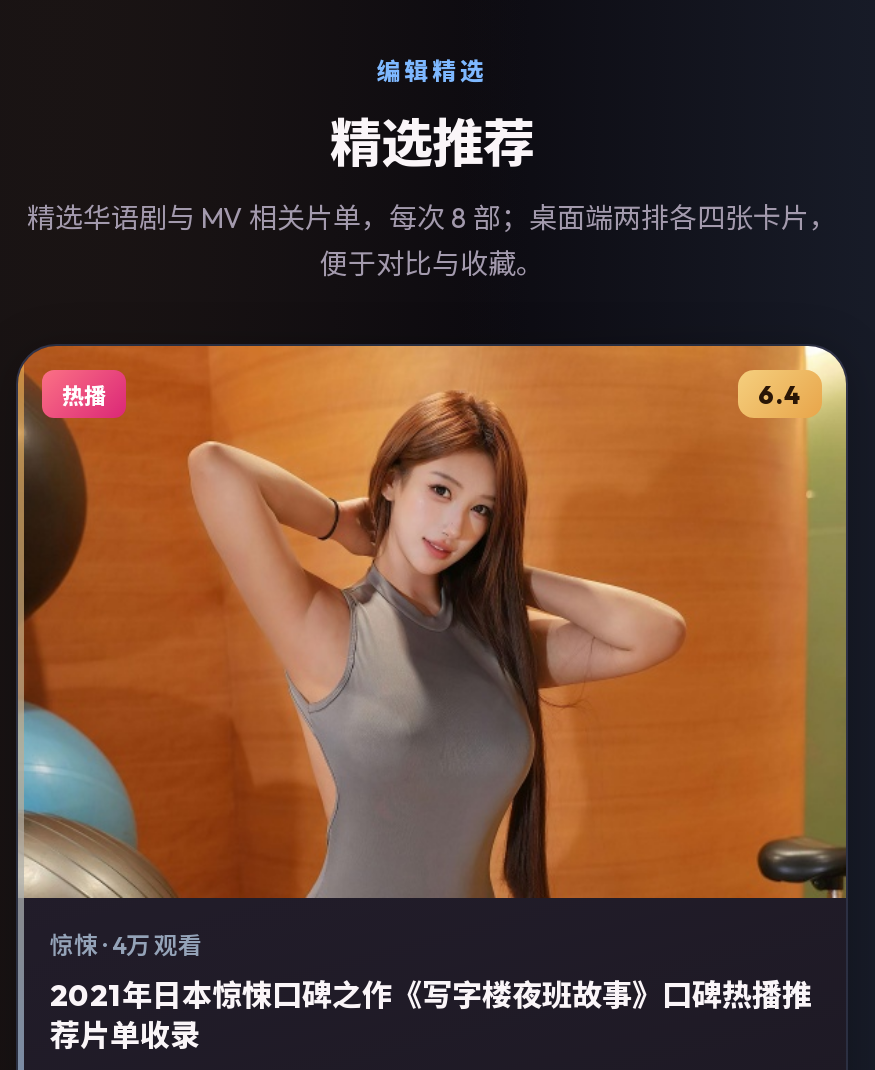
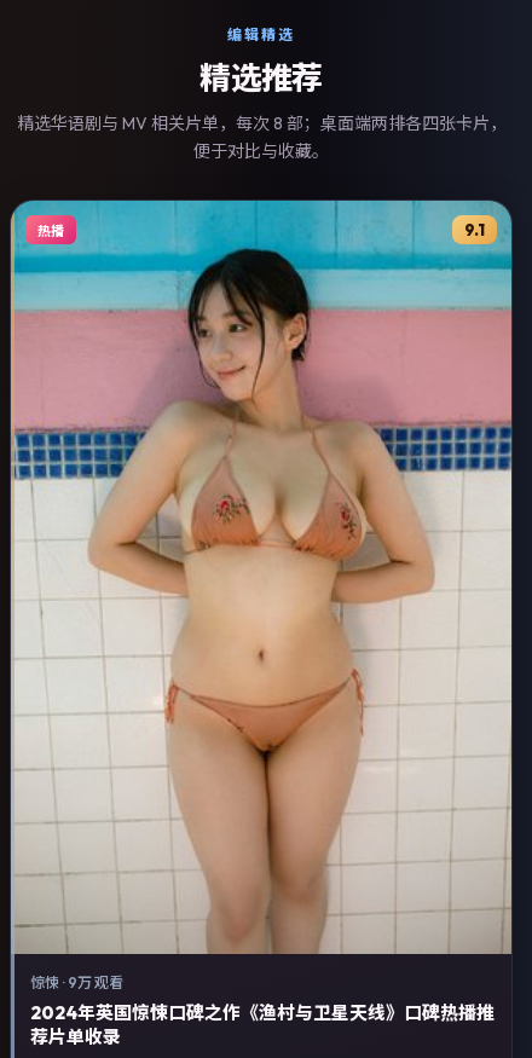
- [image]
- 6.4
+ [image]
+ 9.1

- 惊悚· 4万 观看
+ 惊悚· 9万 观看

- 2021年日本惊悚口碑之作《写字楼夜班故事》口碑热播推
+ 2024年英国惊悚口碑之作《渔村与卫星天线》口碑热播推
